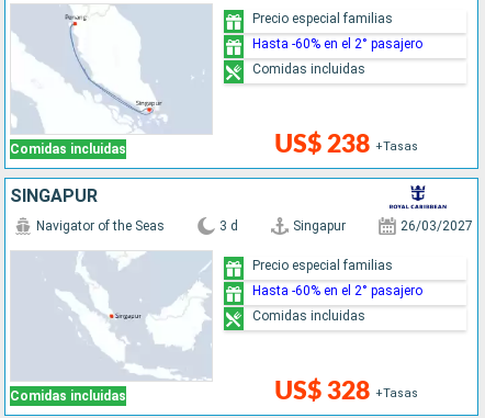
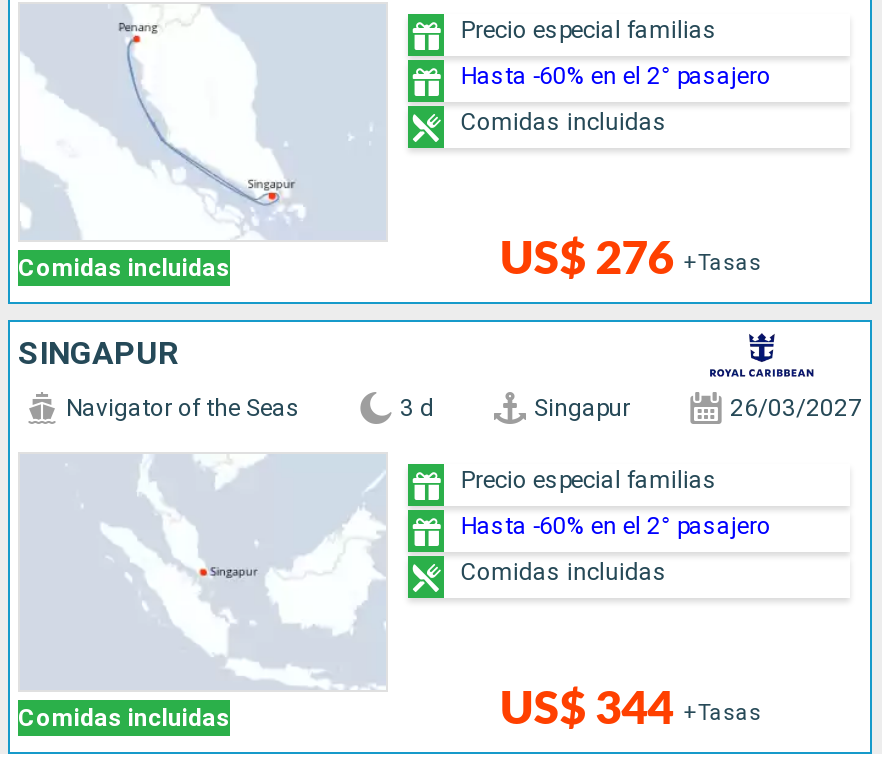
- US$ 238 +Tasas
+ US$ 276 +Tasas

- US$ 328 +Tasas
+ US$ 344 +Tasas
